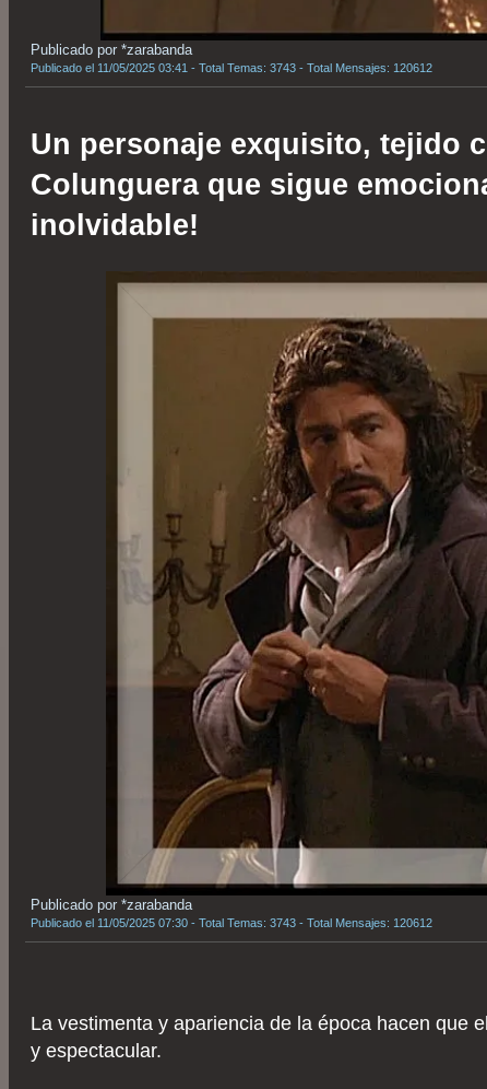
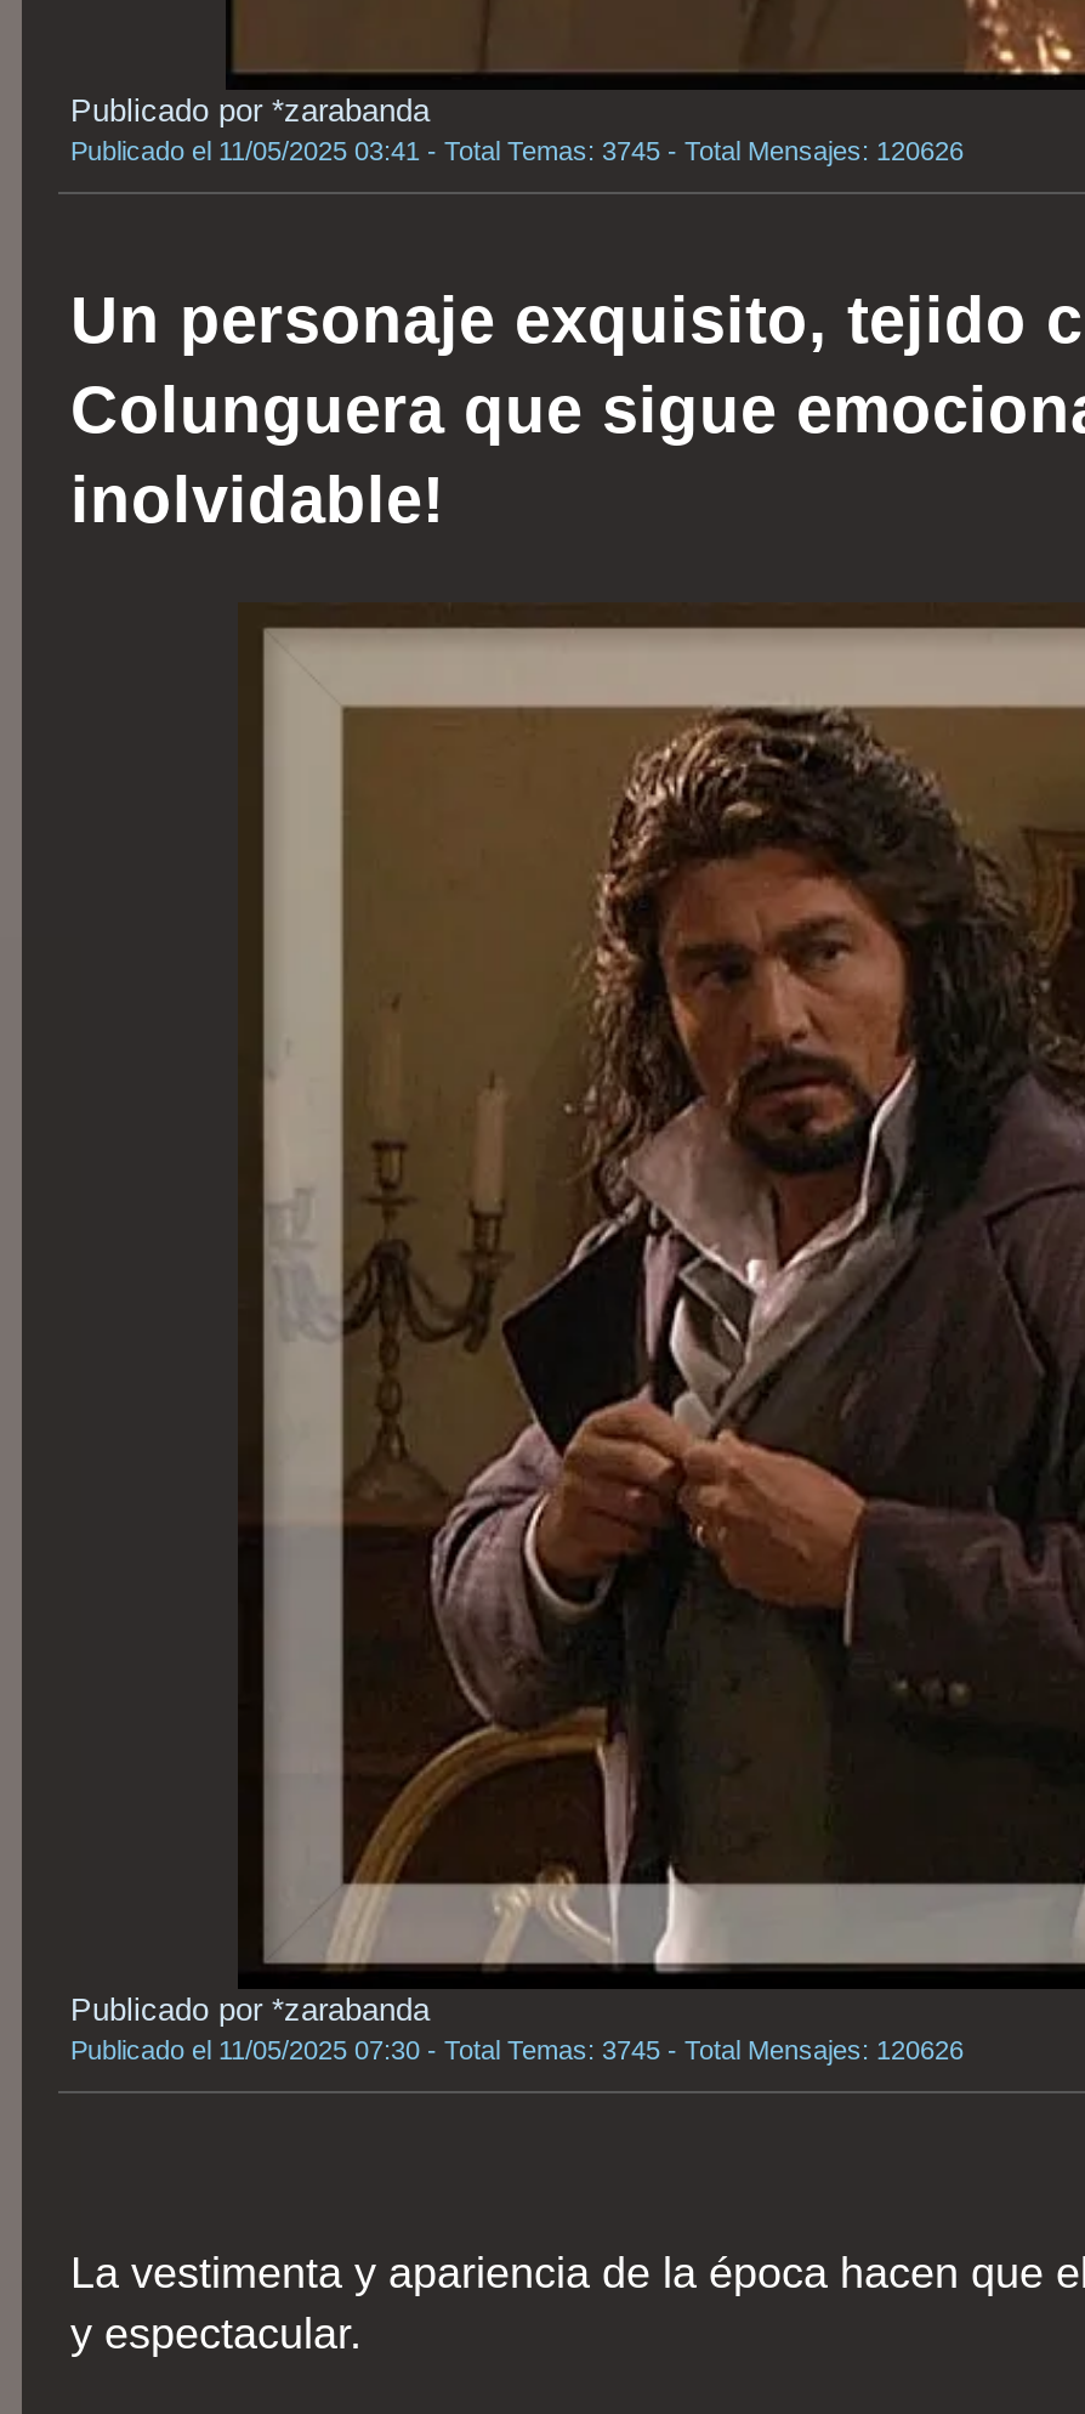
- Publicado el 11/05/2025 03:41 - Total Temas: 3743 - Total Mensajes: 120612
+ Publicado el 11/05/2025 03:41 - Total Temas: 3745 - Total Mensajes: 120626

- Publicado el 11/05/2025 07:30 - Total Temas: 3743 - Total Mensajes: 120612
+ Publicado el 11/05/2025 07:30 - Total Temas: 3745 - Total Mensajes: 120626
